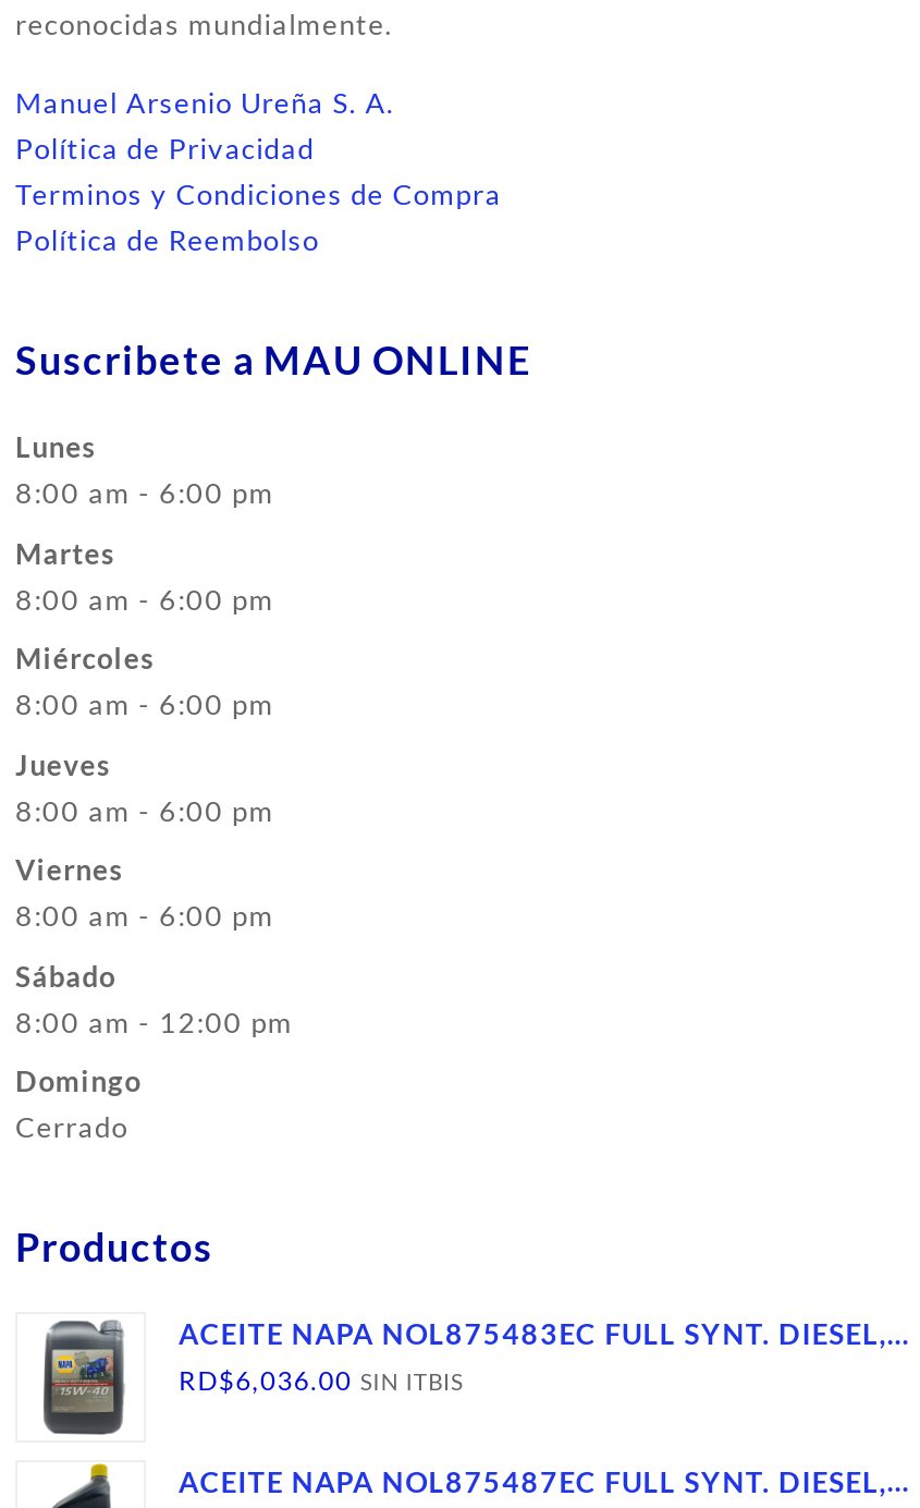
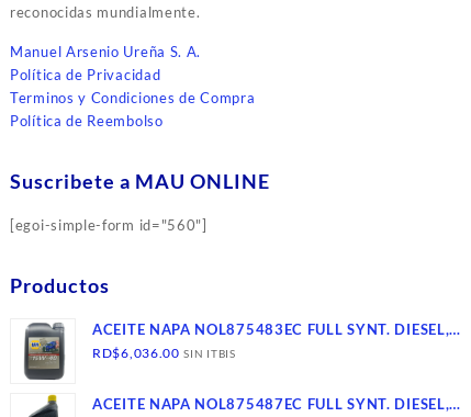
- Lunes
- 8:00 am - 6:00 pm
- Martes
- 8:00 am - 6:00 pm
- Miércoles
- 8:00 am - 6:00 pm
- Jueves
- 8:00 am - 6:00 pm
- Viernes
- 8:00 am - 6:00 pm
- Sábado
- 8:00 am - 12:00 pm
- Domingo
- Cerrado
+ [egoi-simple-form id="560"]
